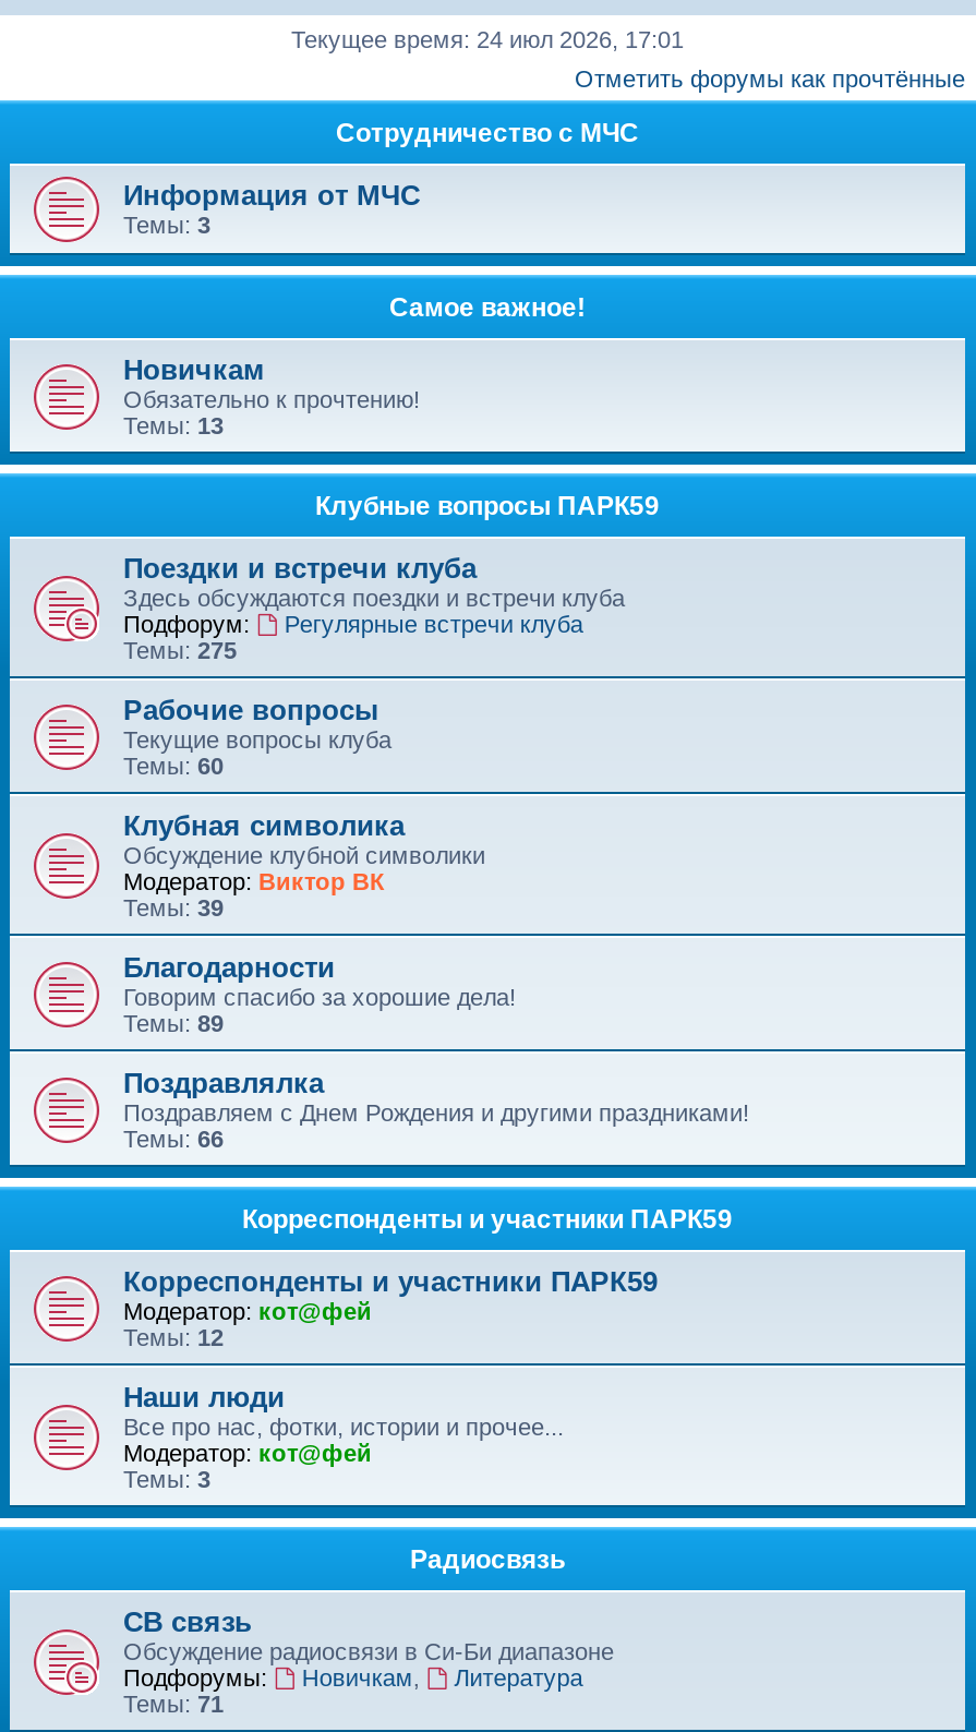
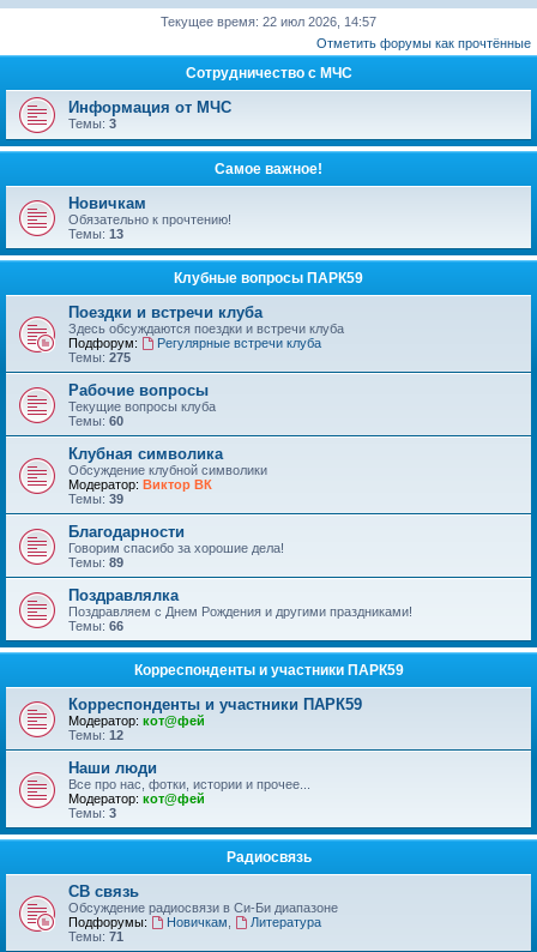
- Текущее время: 24 июл 2026, 17:01
+ Текущее время: 22 июл 2026, 14:57
